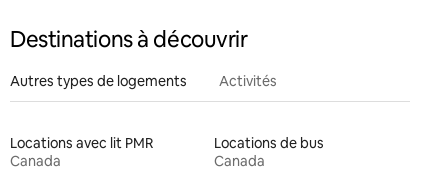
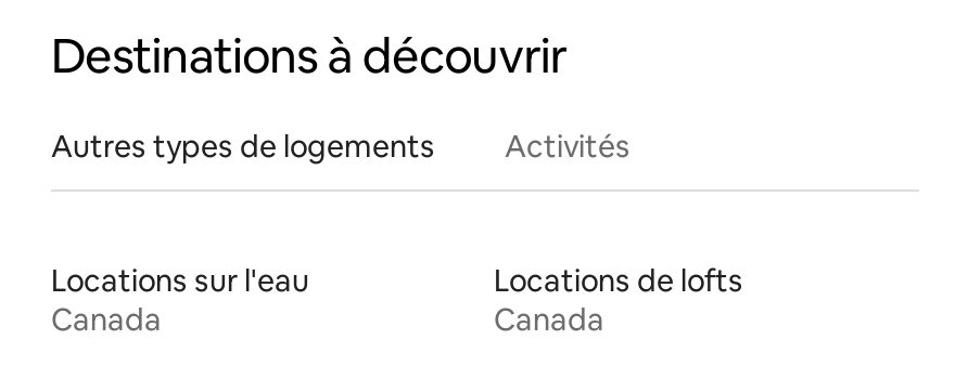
- Locations avec lit PMR
+ Locations sur l'eau

- Locations de bus
+ Locations de lofts
